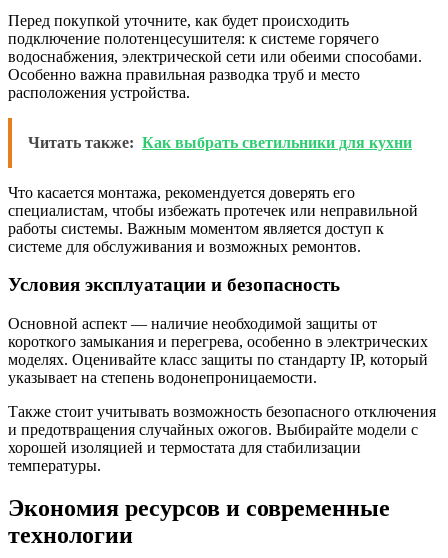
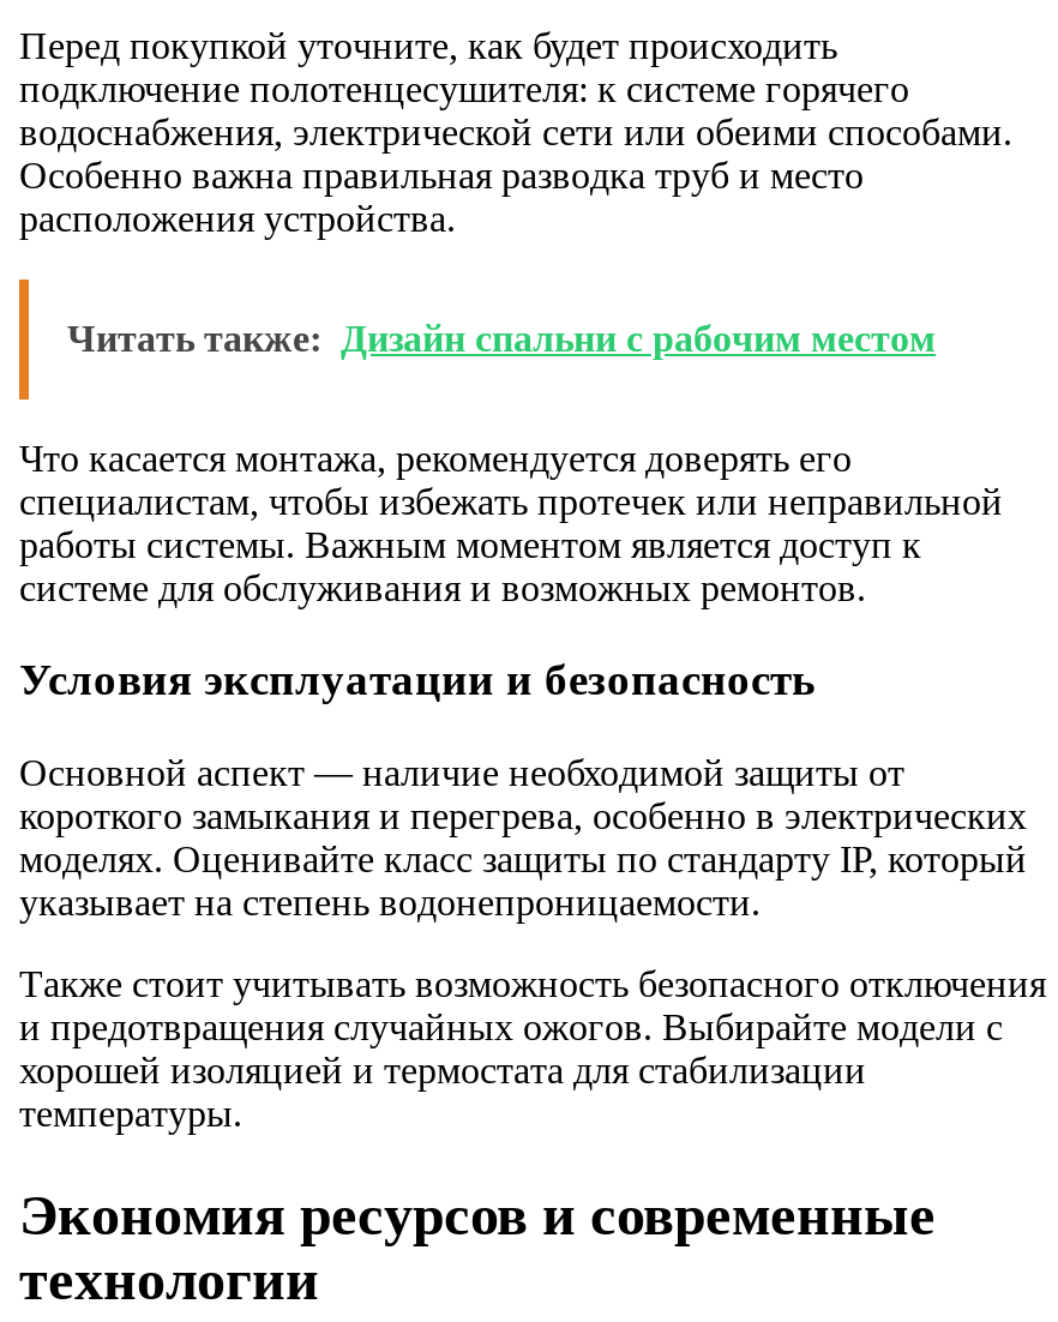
- Читать также: Как выбрать светильники для кухни
+ Читать также: Дизайн спальни с рабочим местом
